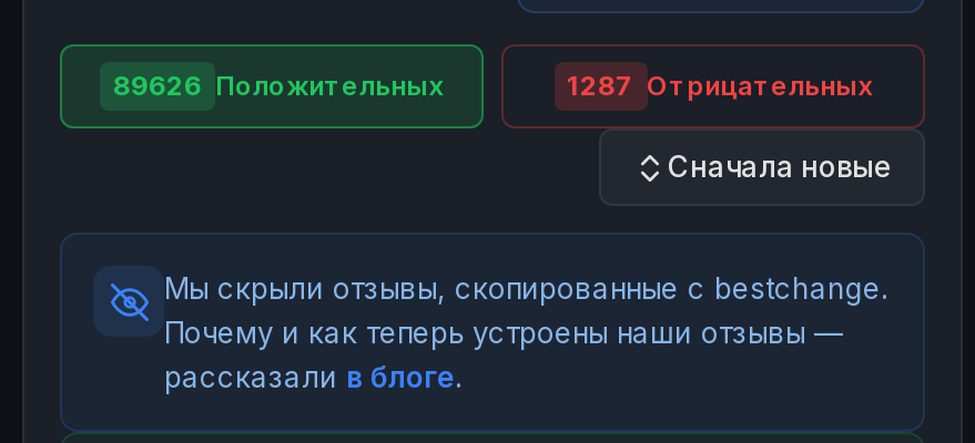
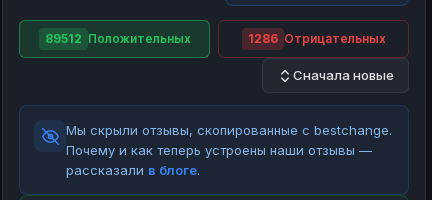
- 89626 Положительных
+ 89512 Положительных

- 1287 Отрицательных
+ 1286 Отрицательных
